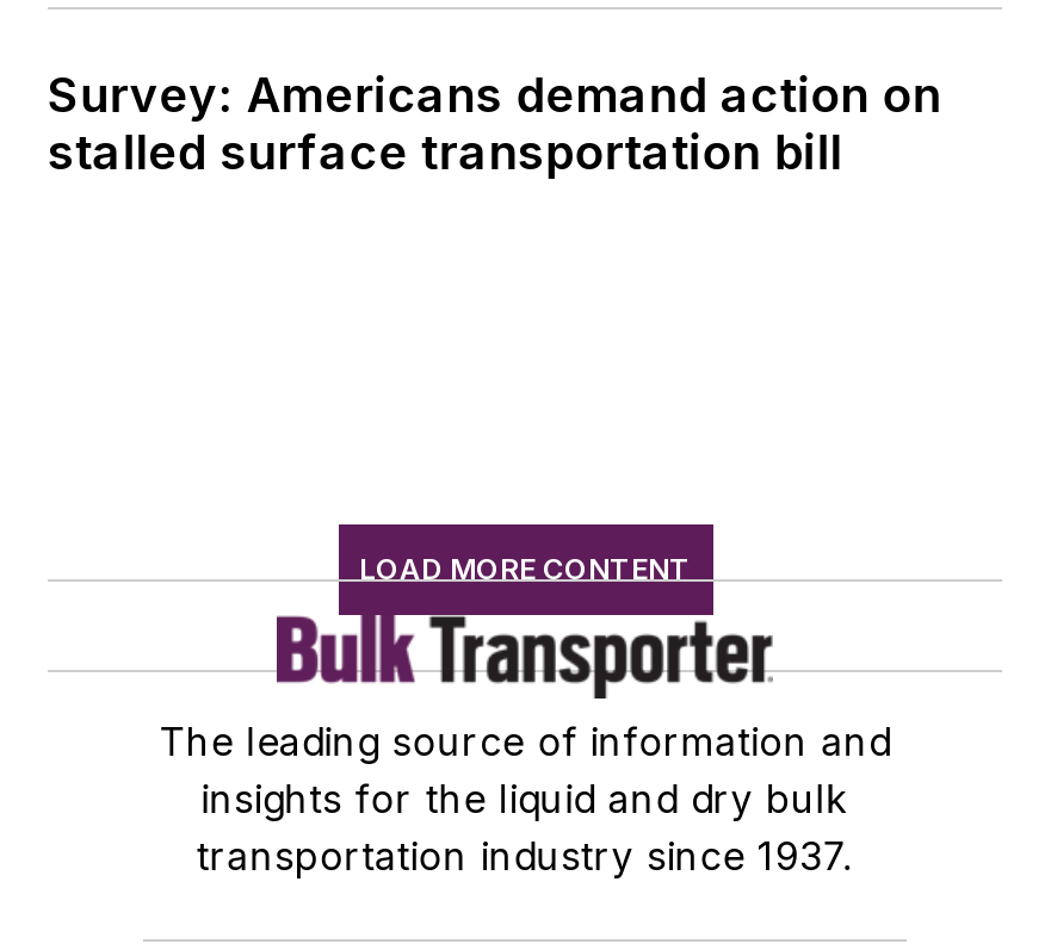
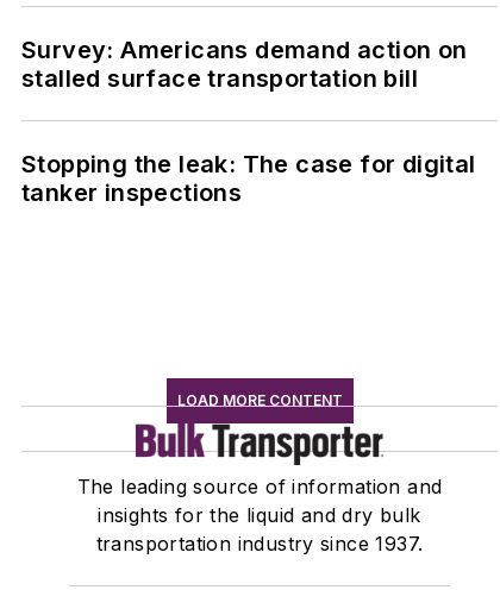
+ Stopping the leak: The case for digital
+ tanker inspections
